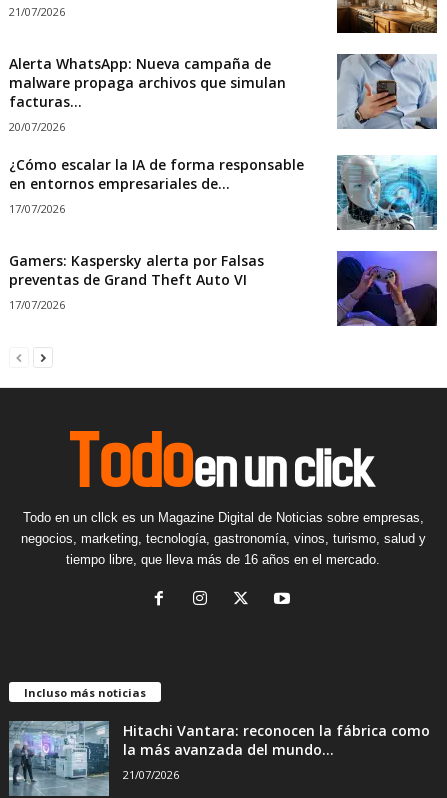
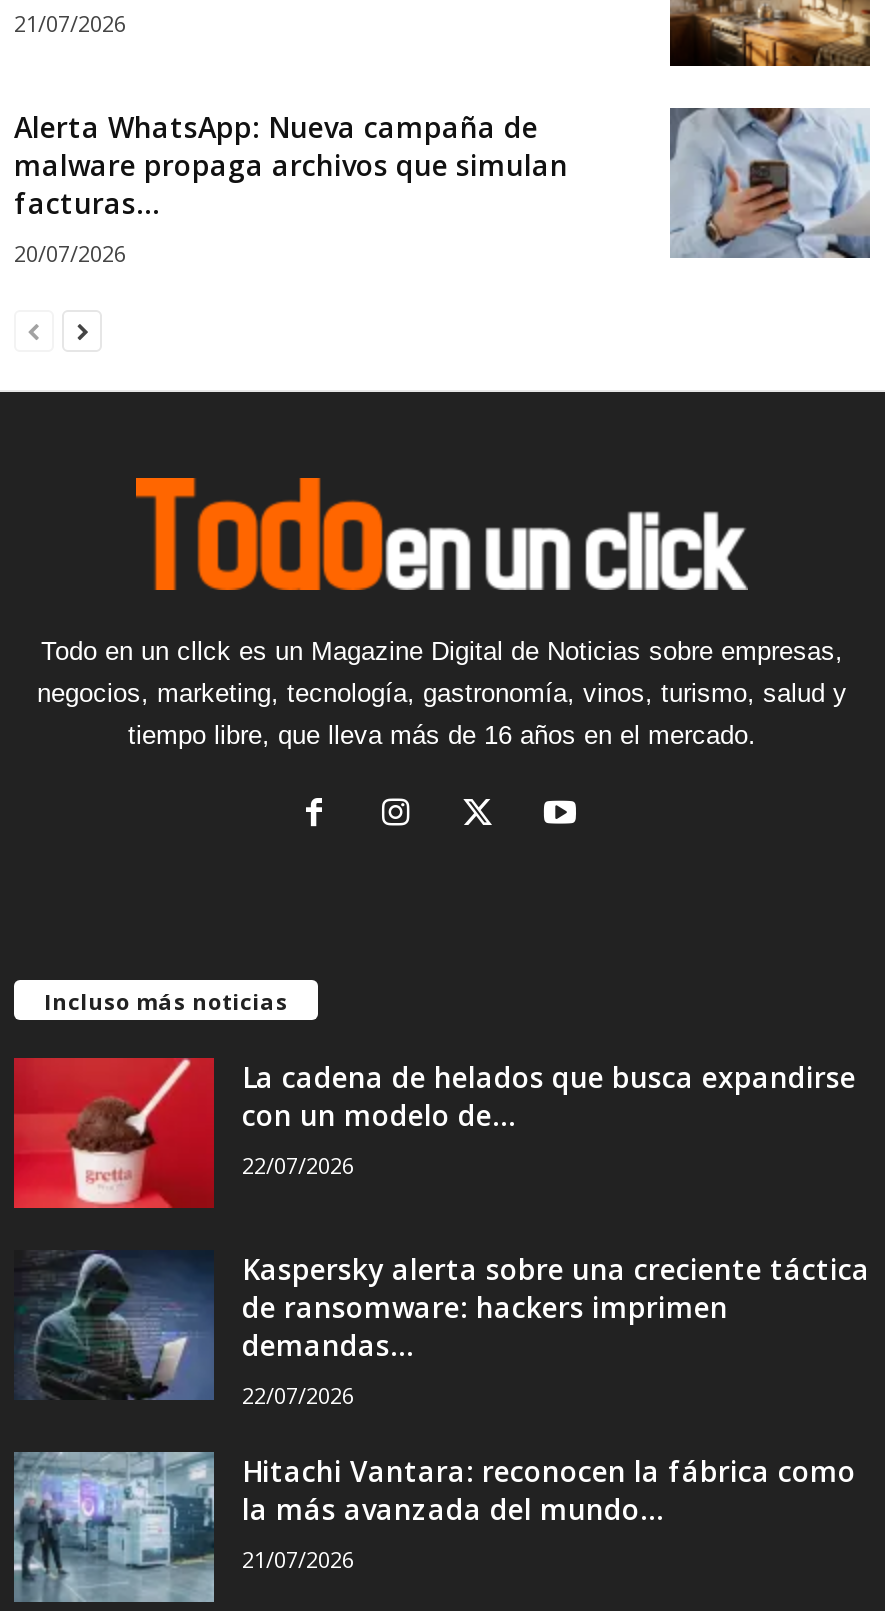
- [image]
- ¿Cómo escalar la IA de forma responsable
- en entornos empresariales de...
- 17/07/2026
- Gamers: Kaspersky alerta por Falsas
- preventas de Grand Theft Auto VI
- 17/07/2026

- [image]

moved up: Todo en un cllck es un Magazine Digital de Noticias sobre empresas, | negocios, marketing, tecnología, gastronomía, vinos, turismo, salud y | tiempo libre, que lleva más de 16 años en el mercado. | Incluso más noticias

+ [image]
+ La cadena de helados que busca expandirse
+ con un modelo de...
+ 22/07/2026
+ Kaspersky alerta sobre una creciente táctica
+ de ransomware: hackers imprimen
+ demandas...
+ 22/07/2026

+ [image]
